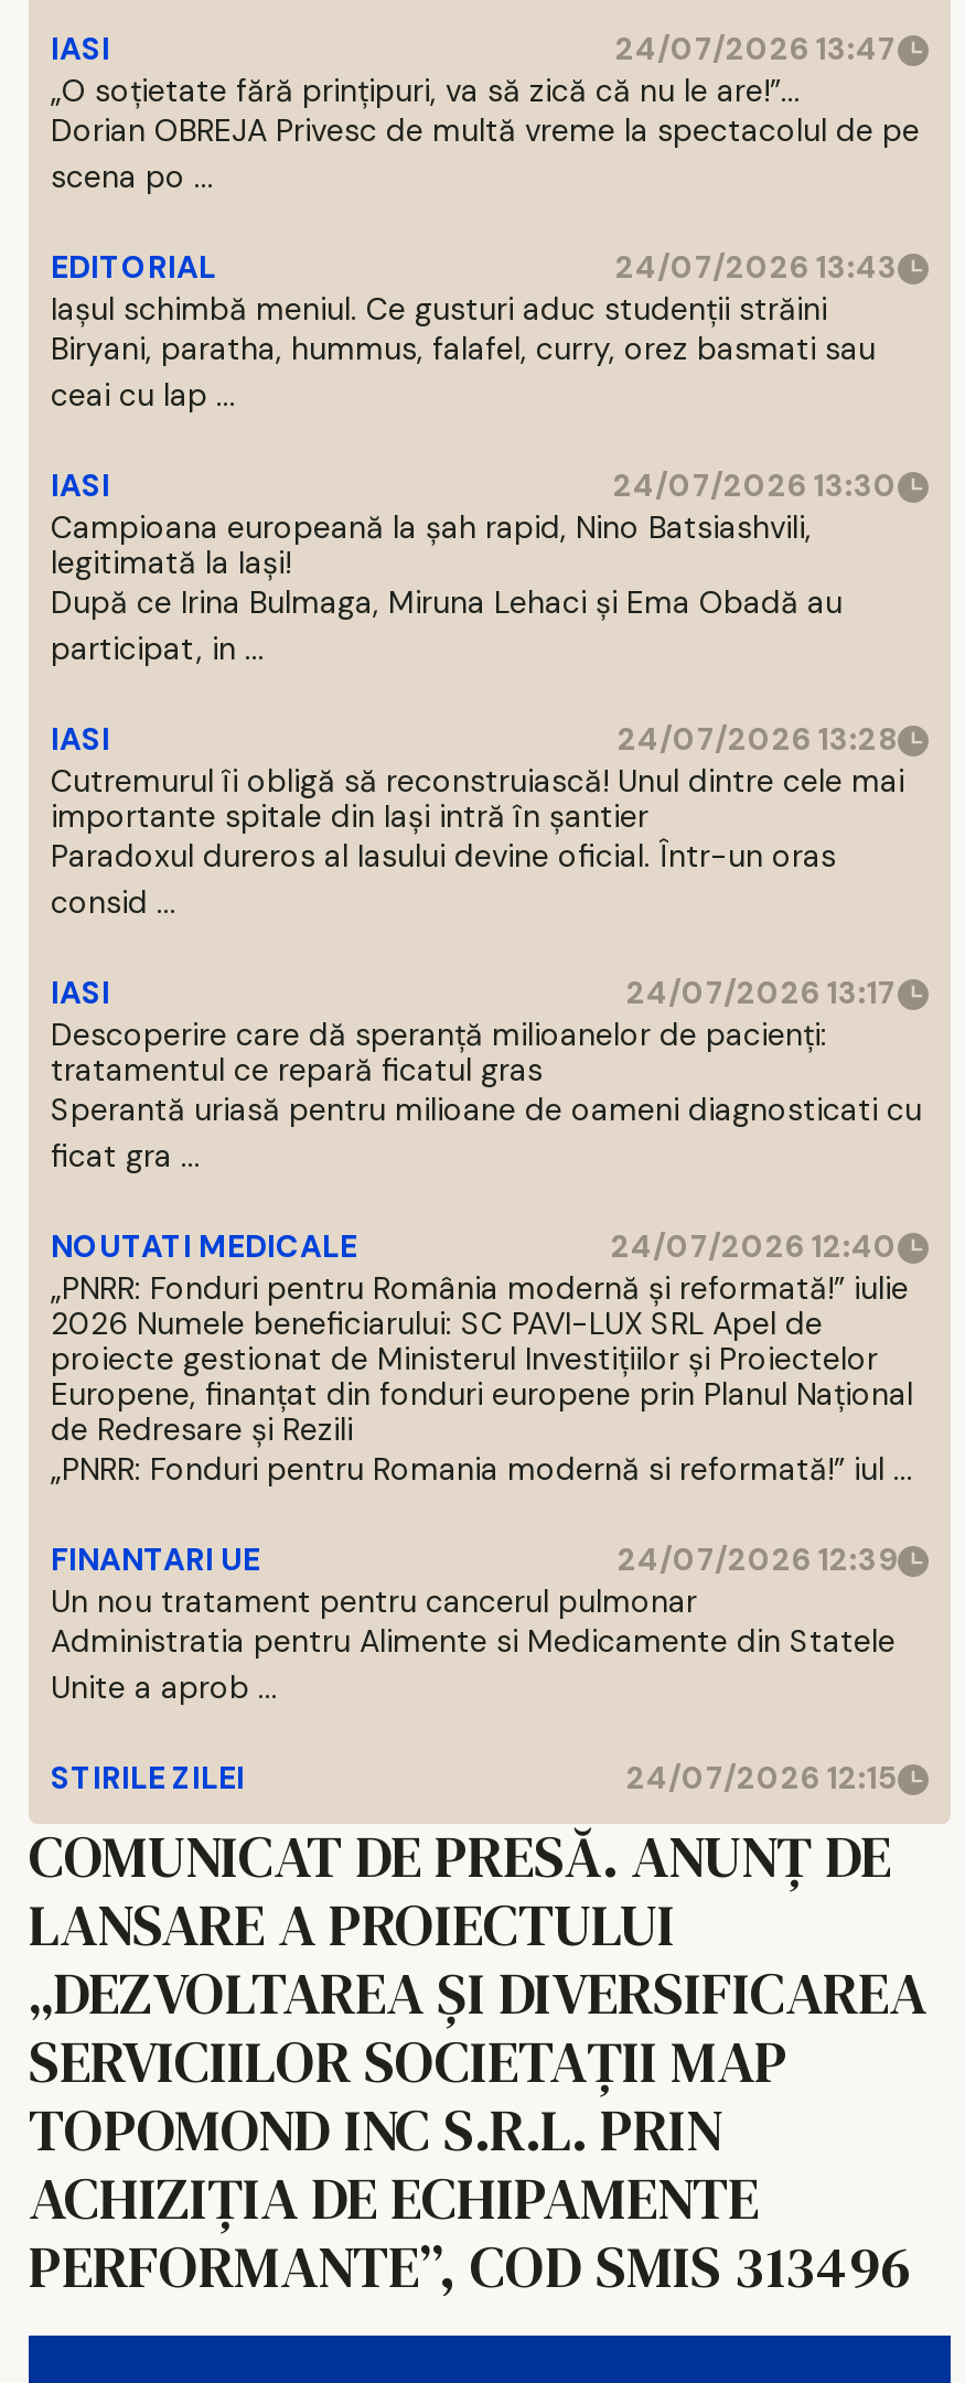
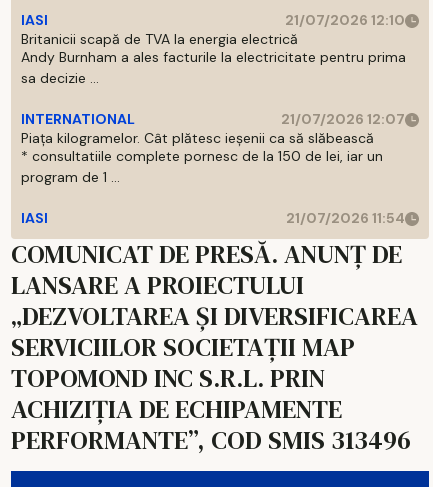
- 24/07/2026 13:47
- „O soțietate fără prințipuri, va să zică că nu le are!”...
- Dorian OBREJA Privesc de multă vreme la spectacolul de pe
- scena po ...
+ 21/07/2026 12:10
+ Britanicii scapă de TVA la energia electrică
+ Andy Burnham a ales facturile la electricitate pentru prima
+ sa decizie ...

- EDITORIAL
- 24/07/2026 13:43
- Iașul schimbă meniul. Ce gusturi aduc studenții străini
- Biryani, paratha, hummus, falafel, curry, orez basmati sau
- ceai cu lap ...
+ INTERNATIONAL
+ 21/07/2026 12:07
+ Piața kilogramelor. Cât plătesc ieșenii ca să slăbească
+ * consultatiile complete pornesc de la 150 de lei, iar un
+ program de 1 ...

- 24/07/2026 13:30
- Campioana europeană la şah rapid, Nino Batsiashvili,
- legitimată la Iași!
- După ce Irina Bulmaga, Miruna Lehaci şi Ema Obadă au
- participat, in ...
- IASI
- 24/07/2026 13:28
- Cutremurul îi obligă să reconstruiască! Unul dintre cele mai
- importante spitale din Iași intră în șantier
- Paradoxul dureros al Iasului devine oficial. Într-un oras
- consid ...
- IASI
- 24/07/2026 13:17
- Descoperire care dă speranță milioanelor de pacienți:
- tratamentul ce repară ficatul gras
- Sperantă uriasă pentru milioane de oameni diagnosticati cu
- ficat gra ...
- NOUTATI MEDICALE
- 24/07/2026 12:40
- „PNRR: Fonduri pentru România modernă și reformată!” iulie
- 2026 Numele beneficiarului: SC PAVI-LUX SRL Apel de
- proiecte gestionat de Ministerul Investițiilor și Proiectelor
- Europene, finanțat din fonduri europene prin Planul Național
- de Redresare și Rezili
- „PNRR: Fonduri pentru Romania modernă si reformată!” iul ...
- FINANTARI UE
- 24/07/2026 12:39
- Un nou tratament pentru cancerul pulmonar
- Administratia pentru Alimente si Medicamente din Statele
- Unite a aprob ...
- STIRILE ZILEI
- 24/07/2026 12:15
+ 21/07/2026 11:54
